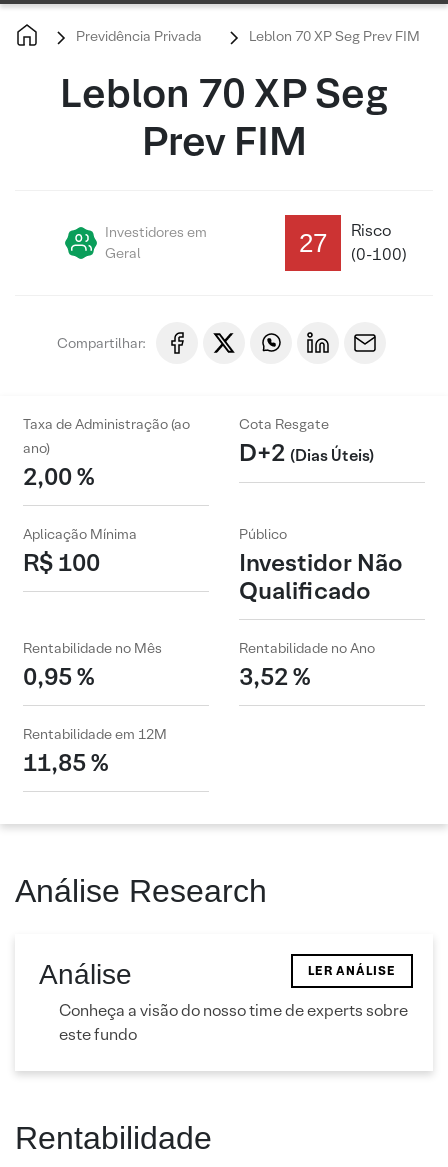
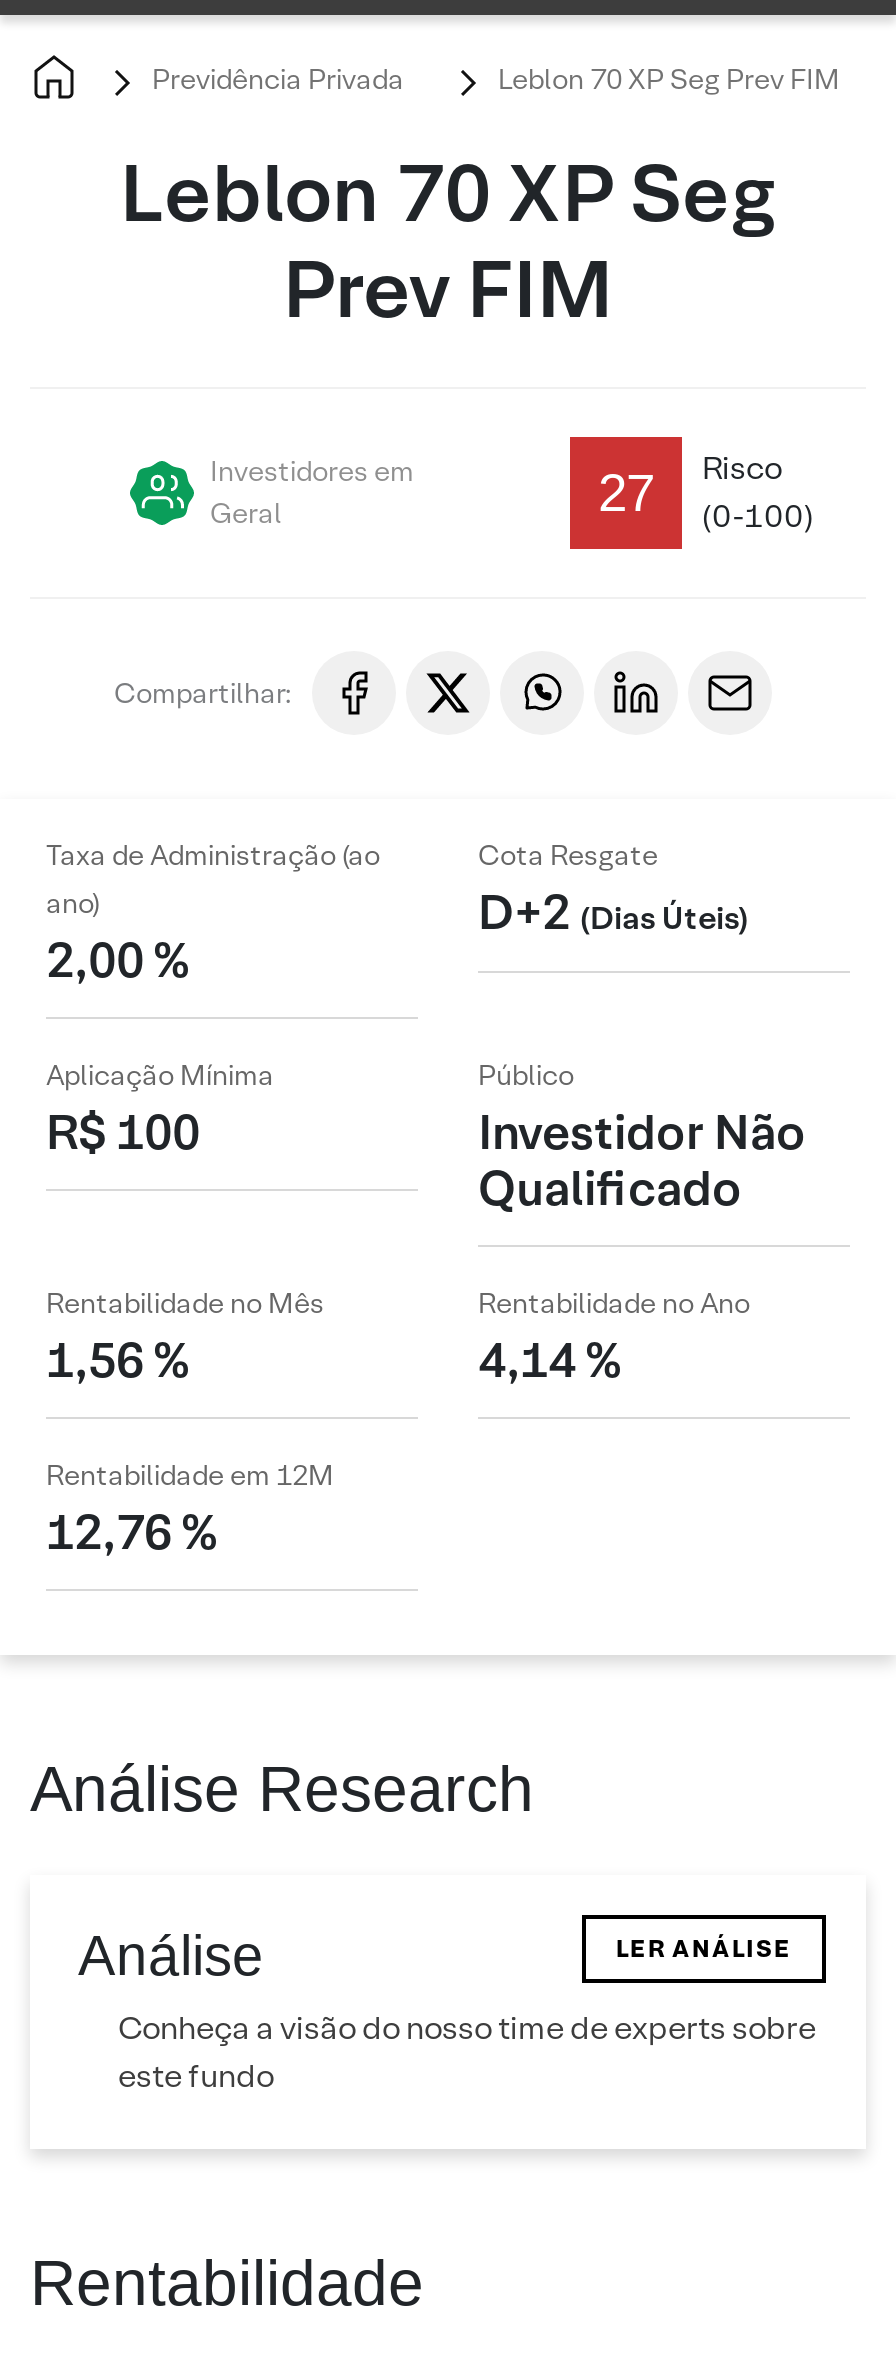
- 0,95 %
+ 1,56 %

- 3,52 %
+ 4,14 %

- 11,85 %
+ 12,76 %
